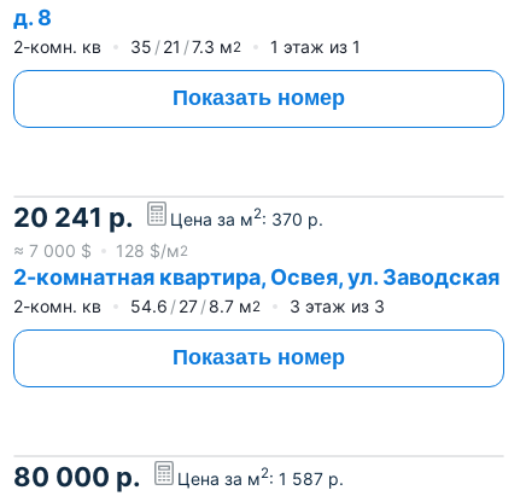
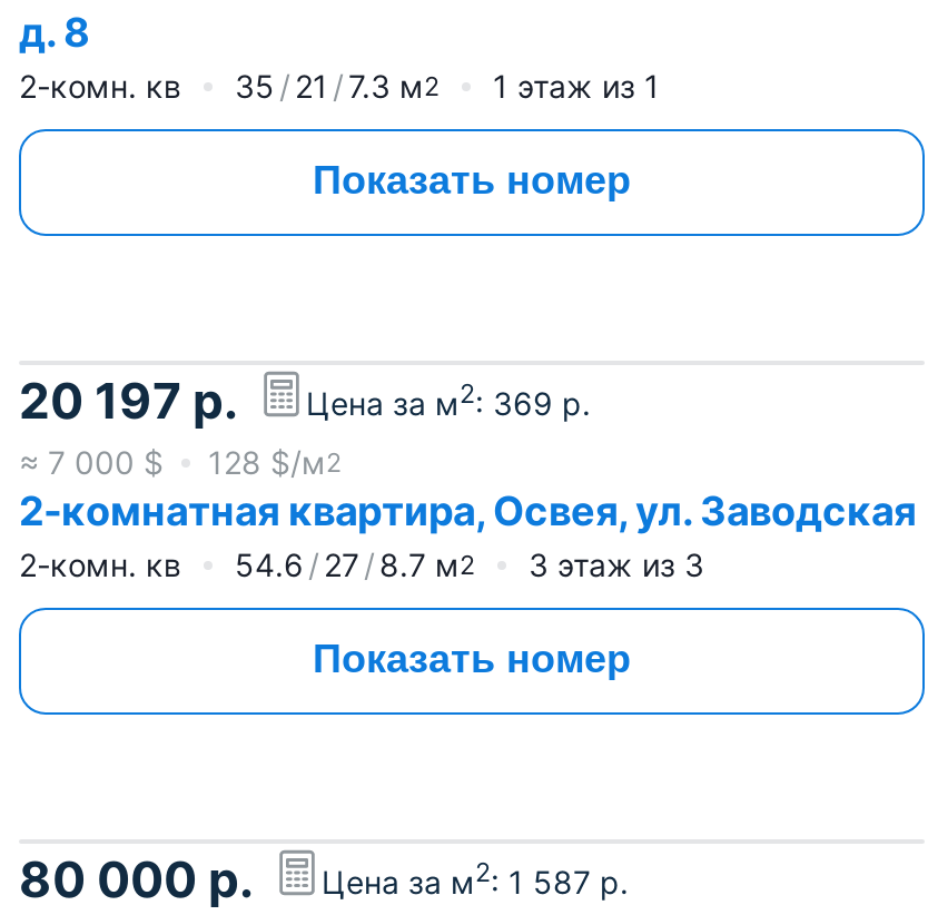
- 20 241 р.
+ 20 197 р.

- Цена за м2: 370 р.
+ Цена за м2: 369 р.
